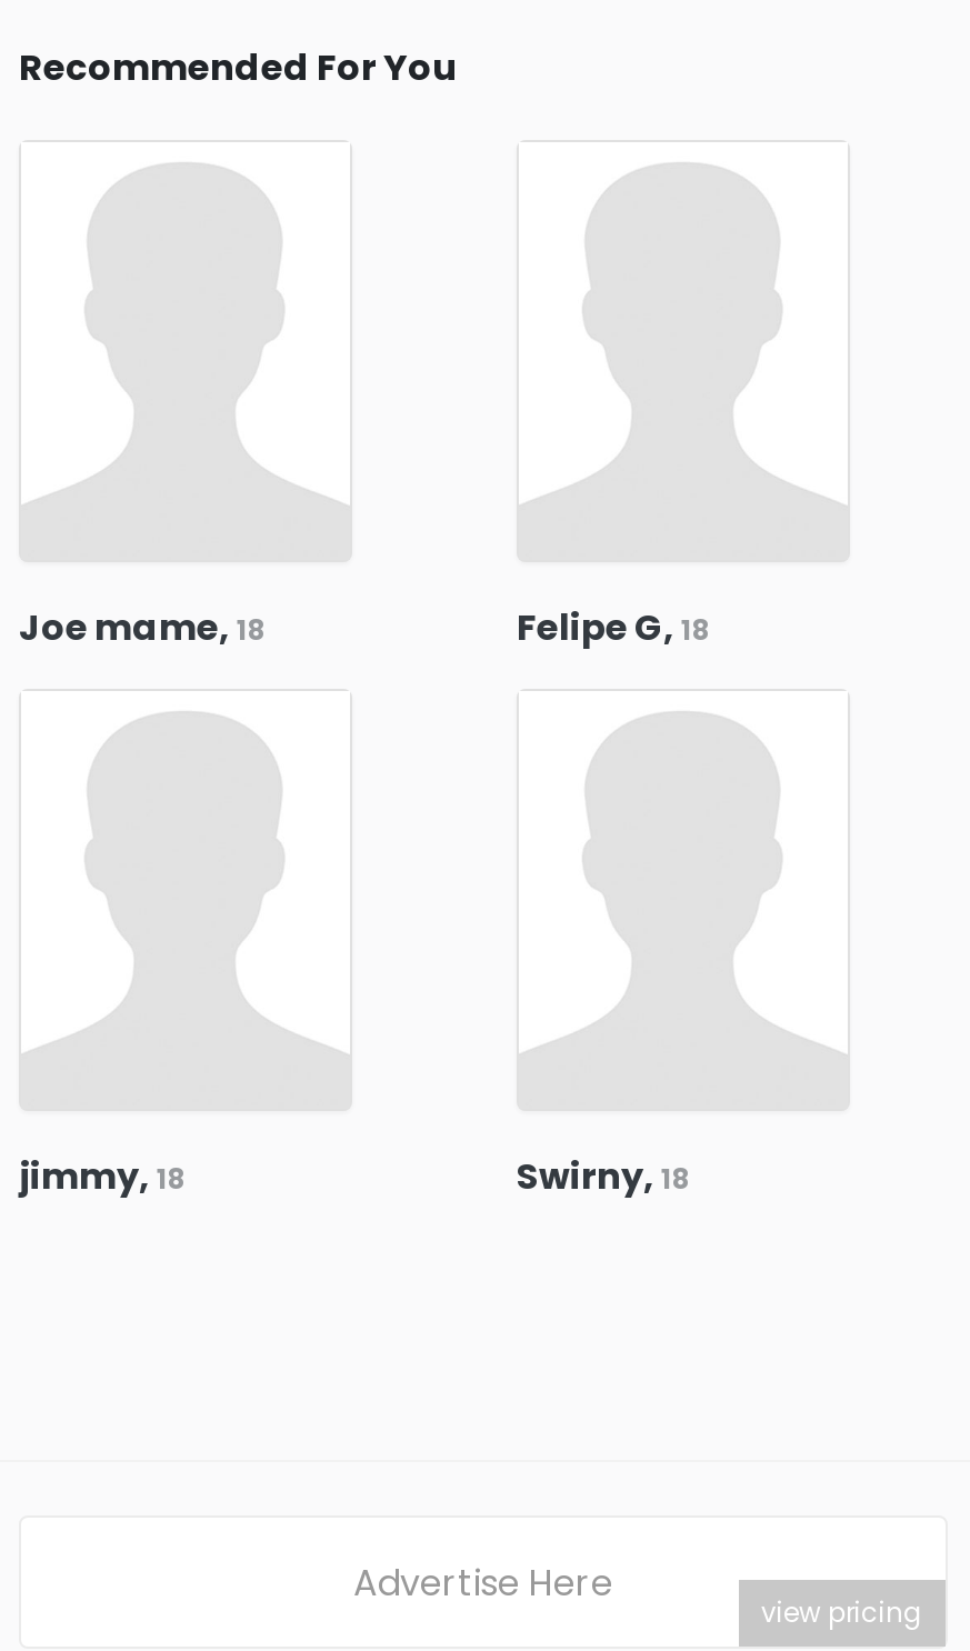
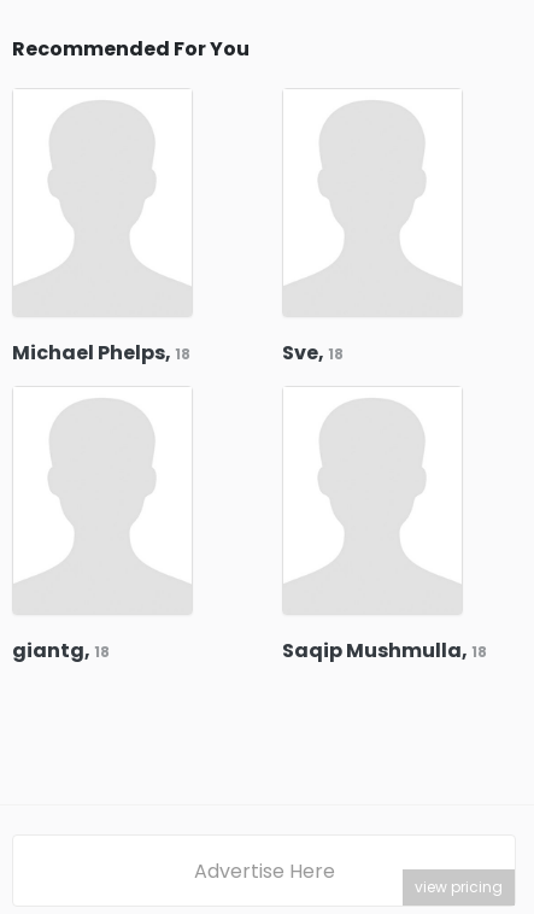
- Joe mame, 18
- Felipe G, 18
+ Michael Phelps, 18
+ Sve, 18

- jimmy, 18
- Swirny, 18
+ giantg, 18
+ Saqip Mushmulla, 18
